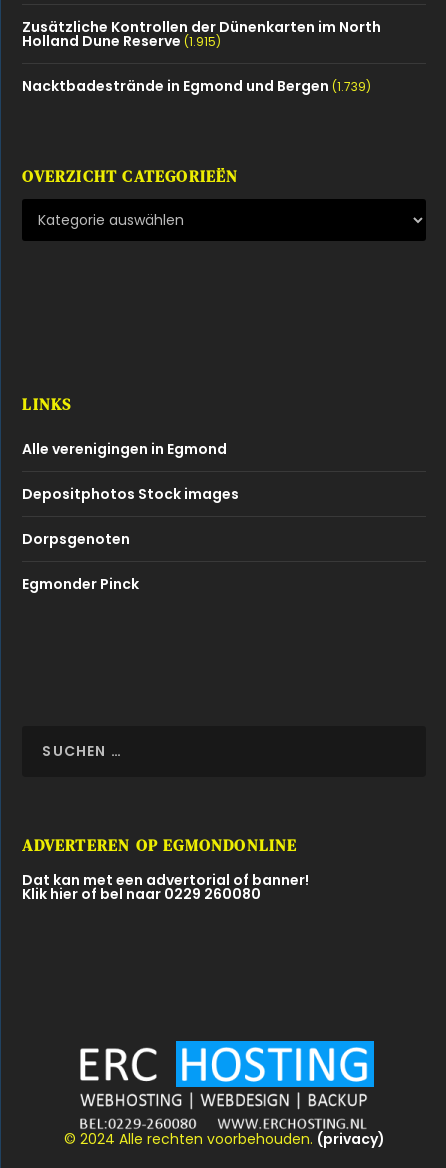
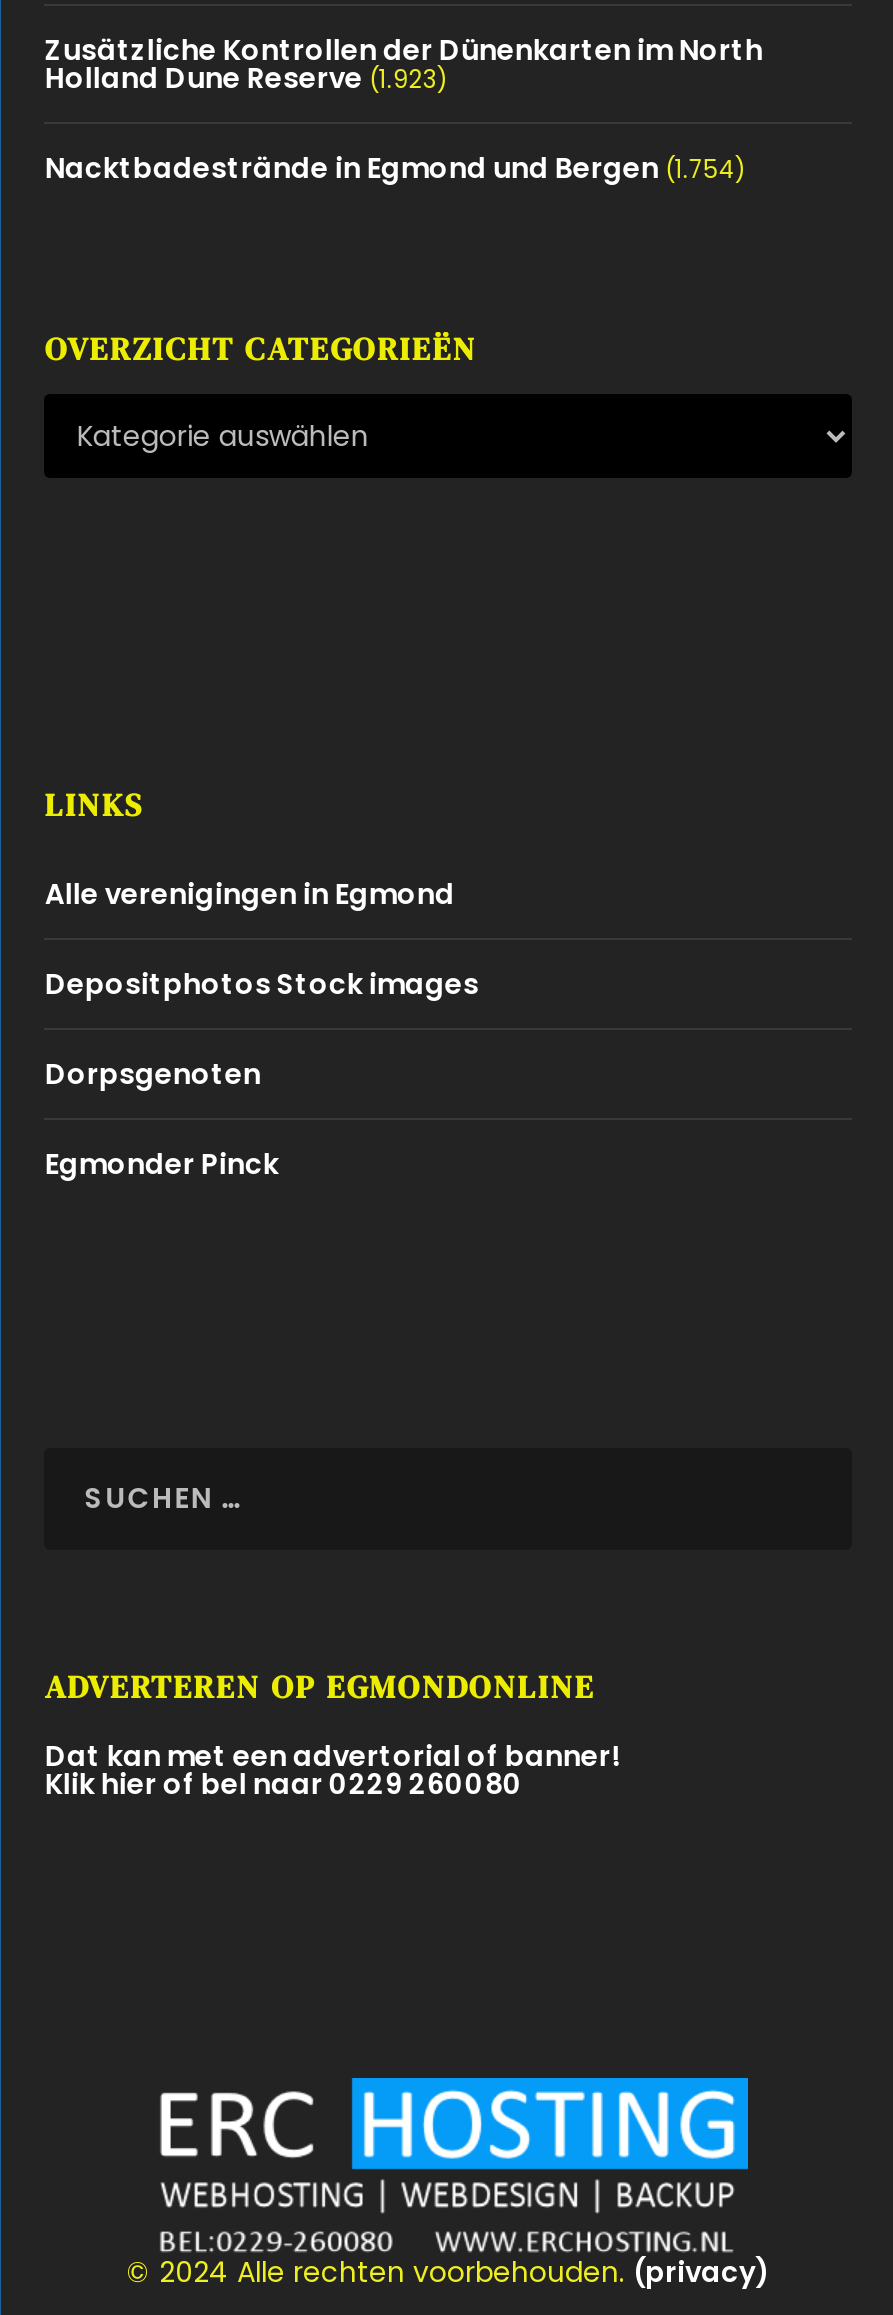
- Holland Dune Reserve (1.915)
+ Holland Dune Reserve (1.923)

- Nacktbadestrände in Egmond und Bergen (1.739)
+ Nacktbadestrände in Egmond und Bergen (1.754)
